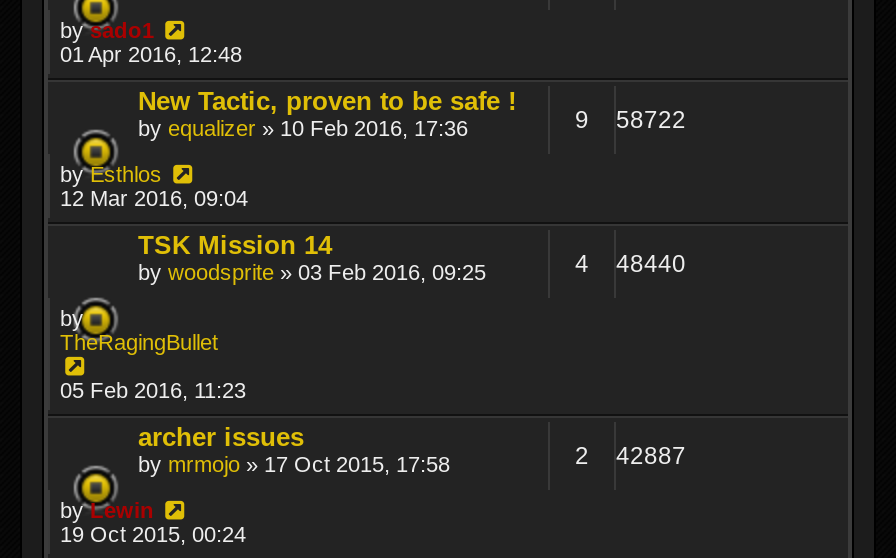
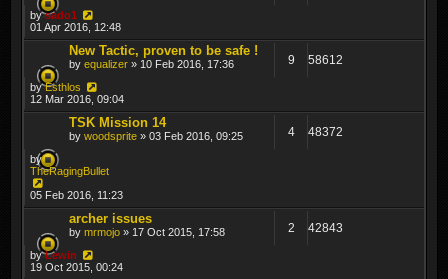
- 9 58722
+ 9 58612

- 4 48440
+ 4 48372

- 2 42887
+ 2 42843
